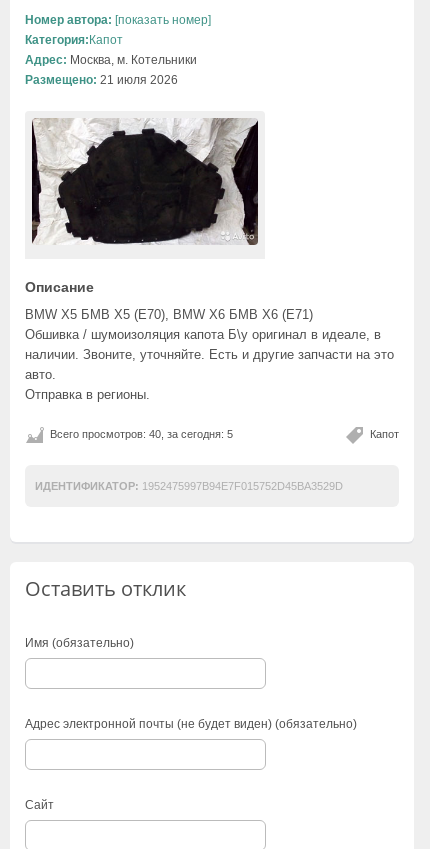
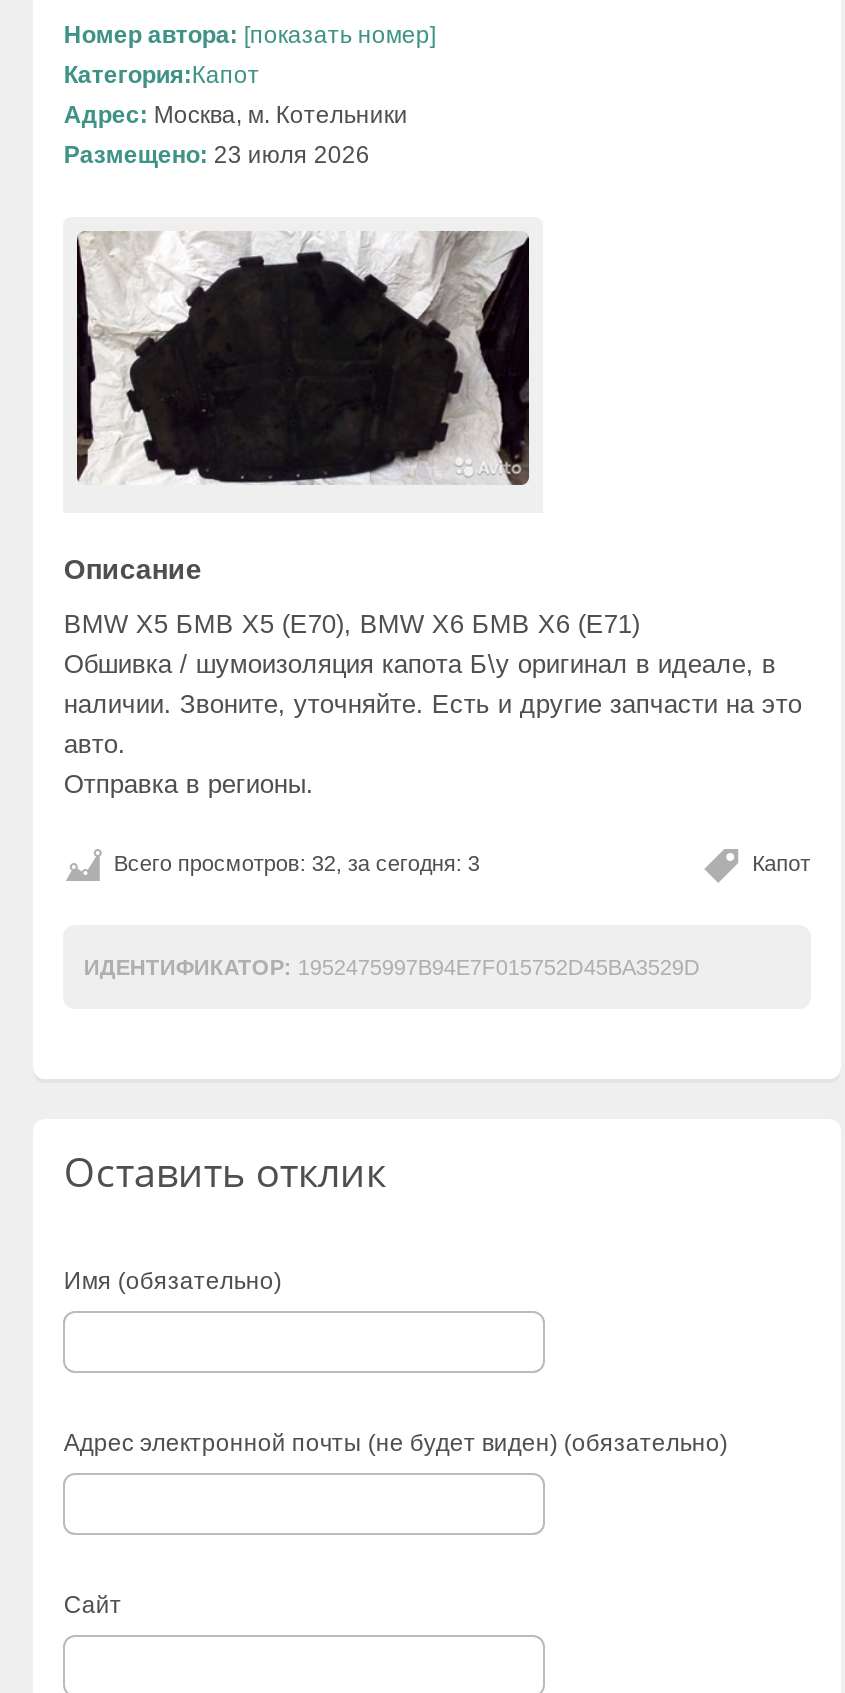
- Размещено: 21 июля 2026
+ Размещено: 23 июля 2026

- Всего просмотров: 40, за сегодня: 5
+ Всего просмотров: 32, за сегодня: 3
